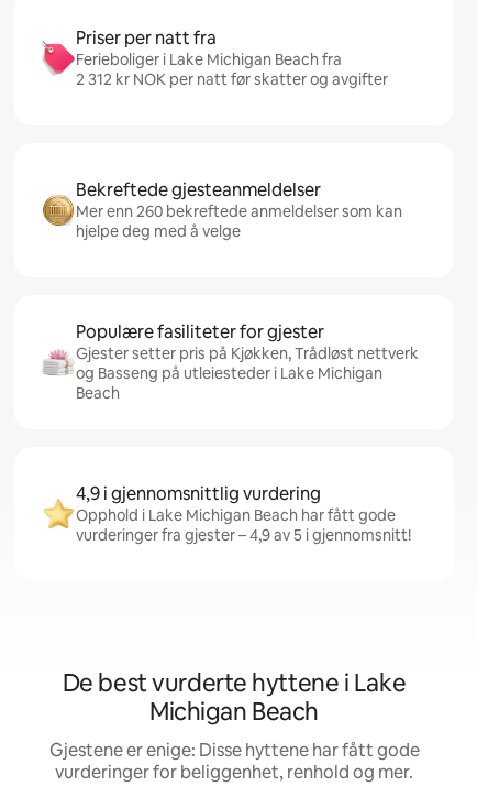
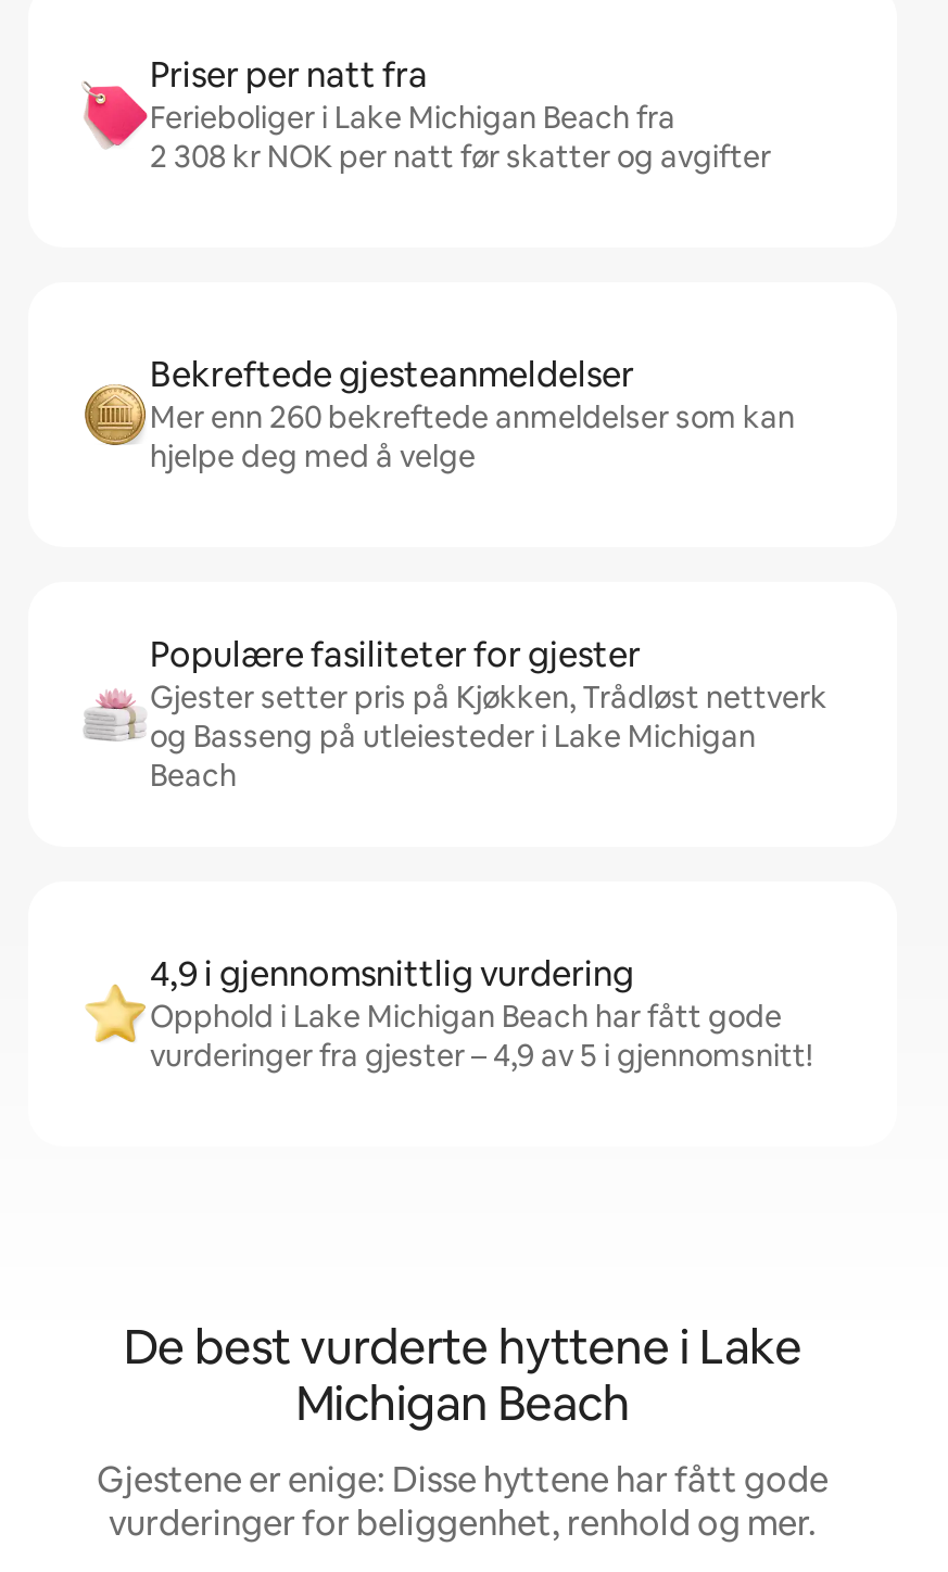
- 2 312 kr NOK per natt før skatter og avgifter
+ 2 308 kr NOK per natt før skatter og avgifter
